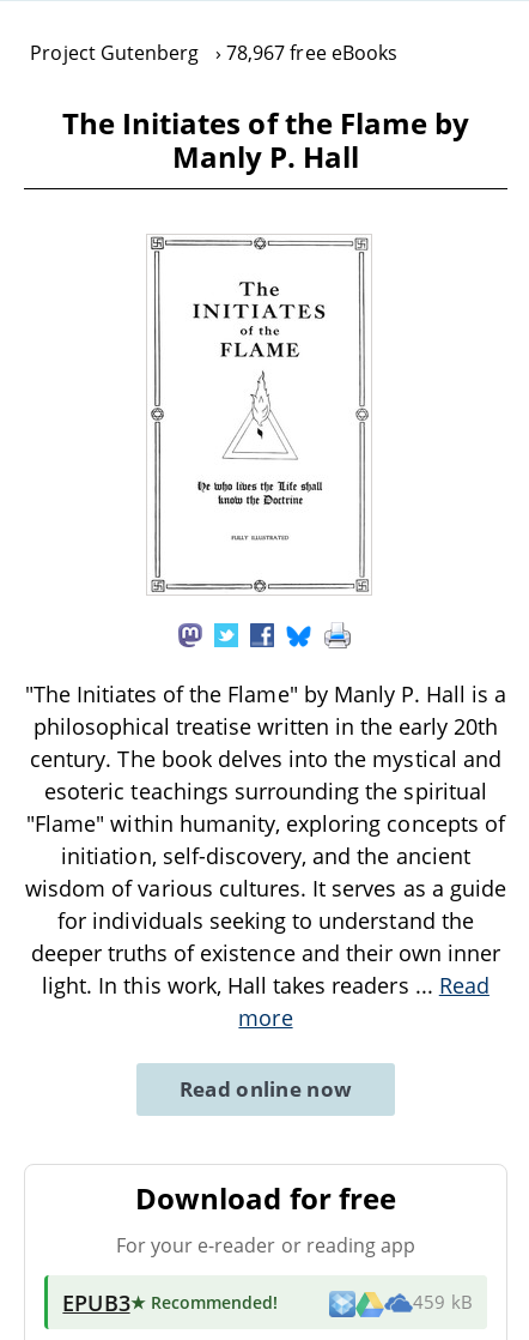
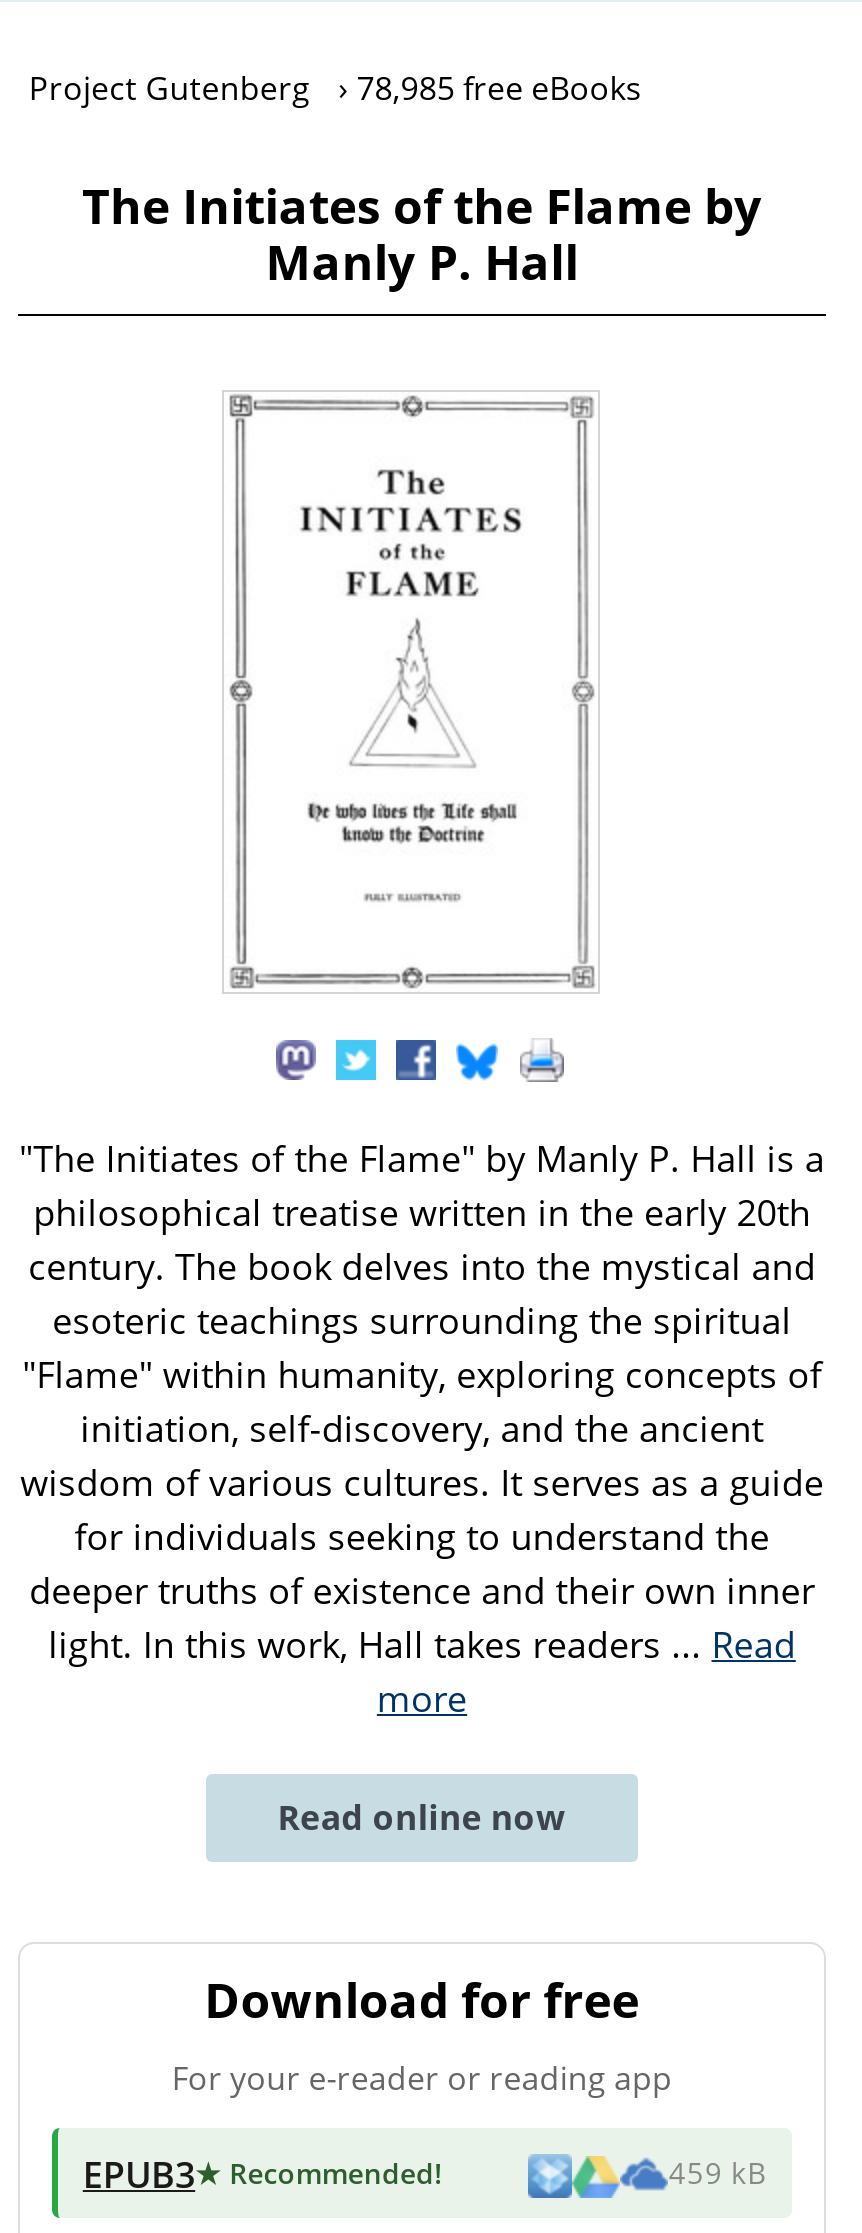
- Project Gutenberg 78,967 free eBooks
+ Project Gutenberg 78,985 free eBooks
